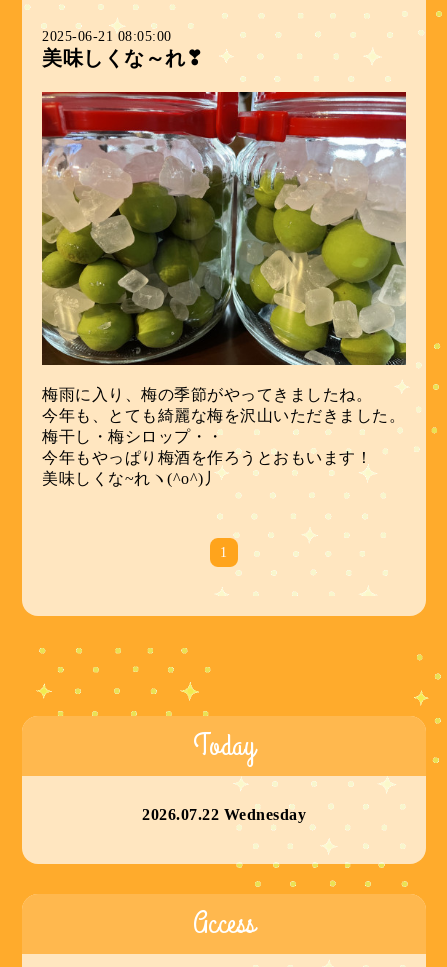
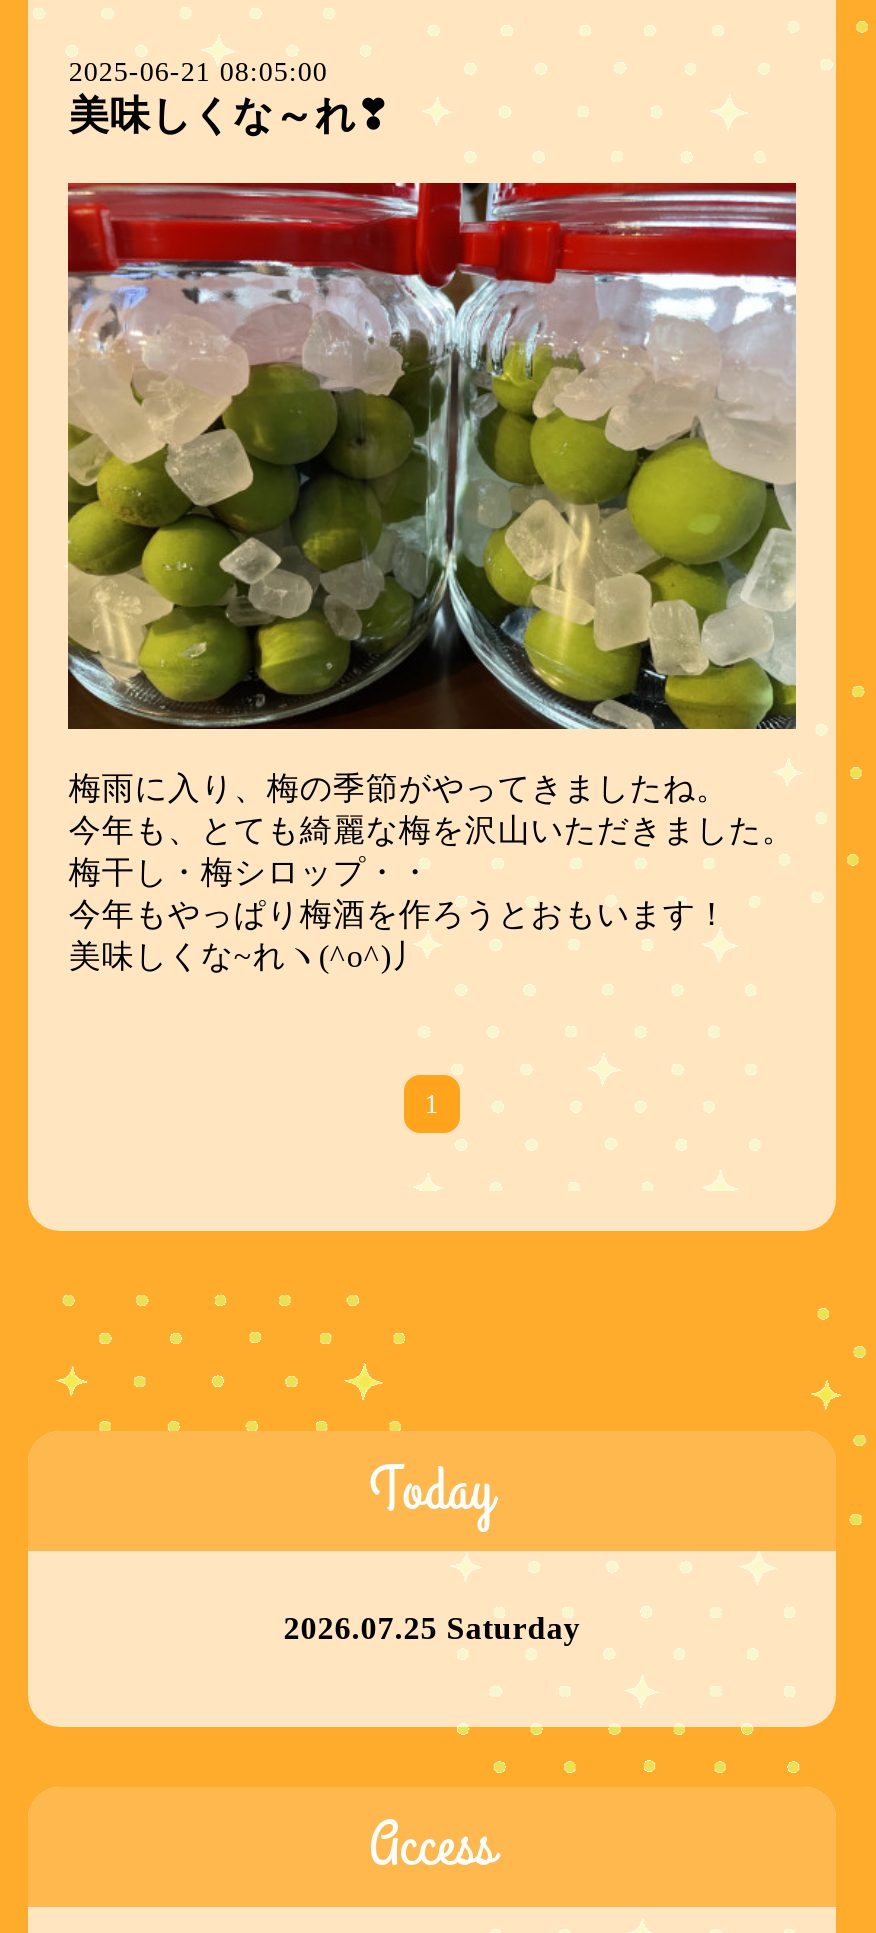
- 2026.07.22 Wednesday
+ 2026.07.25 Saturday
